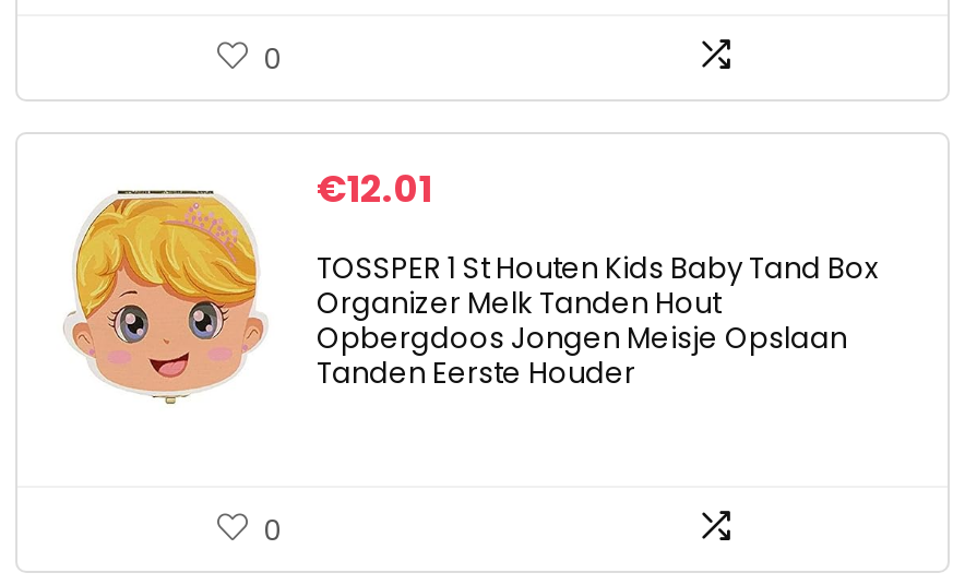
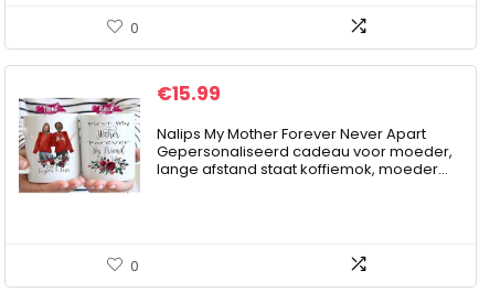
- [image]
- €12.01
+ [image]
+ €15.99

- TOSSPER 1 St Houten Kids Baby Tand Box
- Organizer Melk Tanden Hout
- Opbergdoos Jongen Meisje Opslaan
- Tanden Eerste Houder
+ Nalips My Mother Forever Never Apart
+ Gepersonaliseerd cadeau voor moeder,
+ lange afstand staat koffiemok, moeder…
